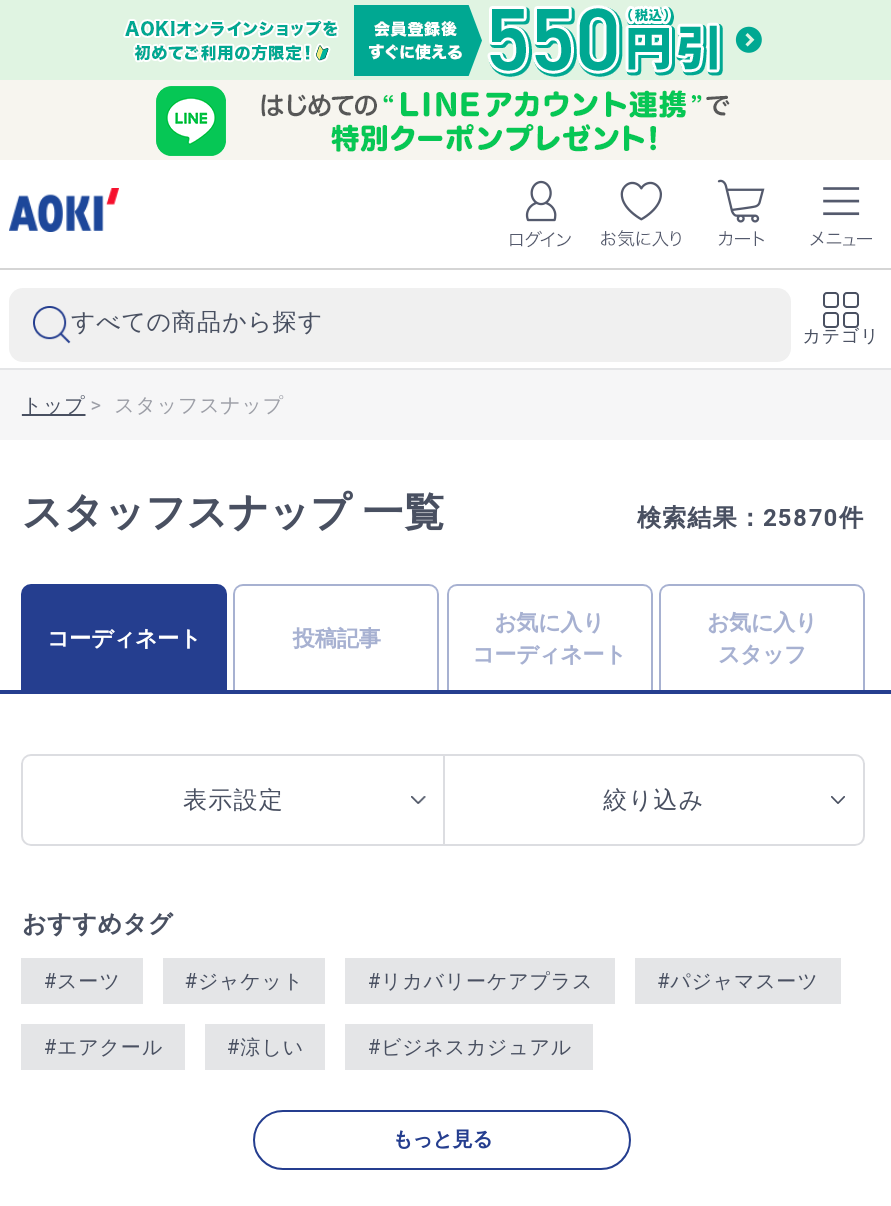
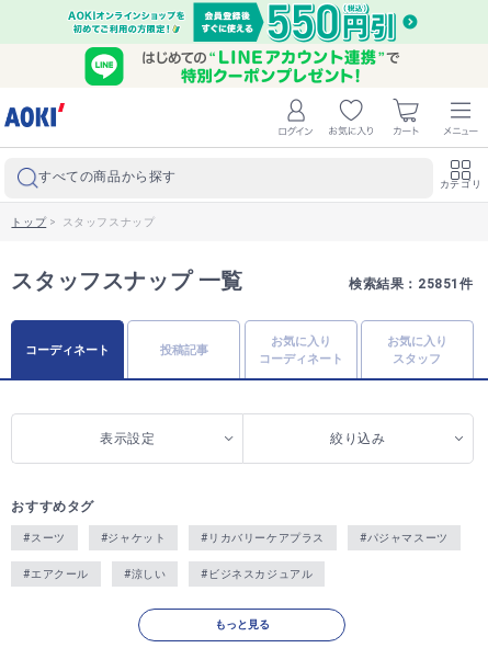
- 検索結果：25870件
+ 検索結果：25851件
